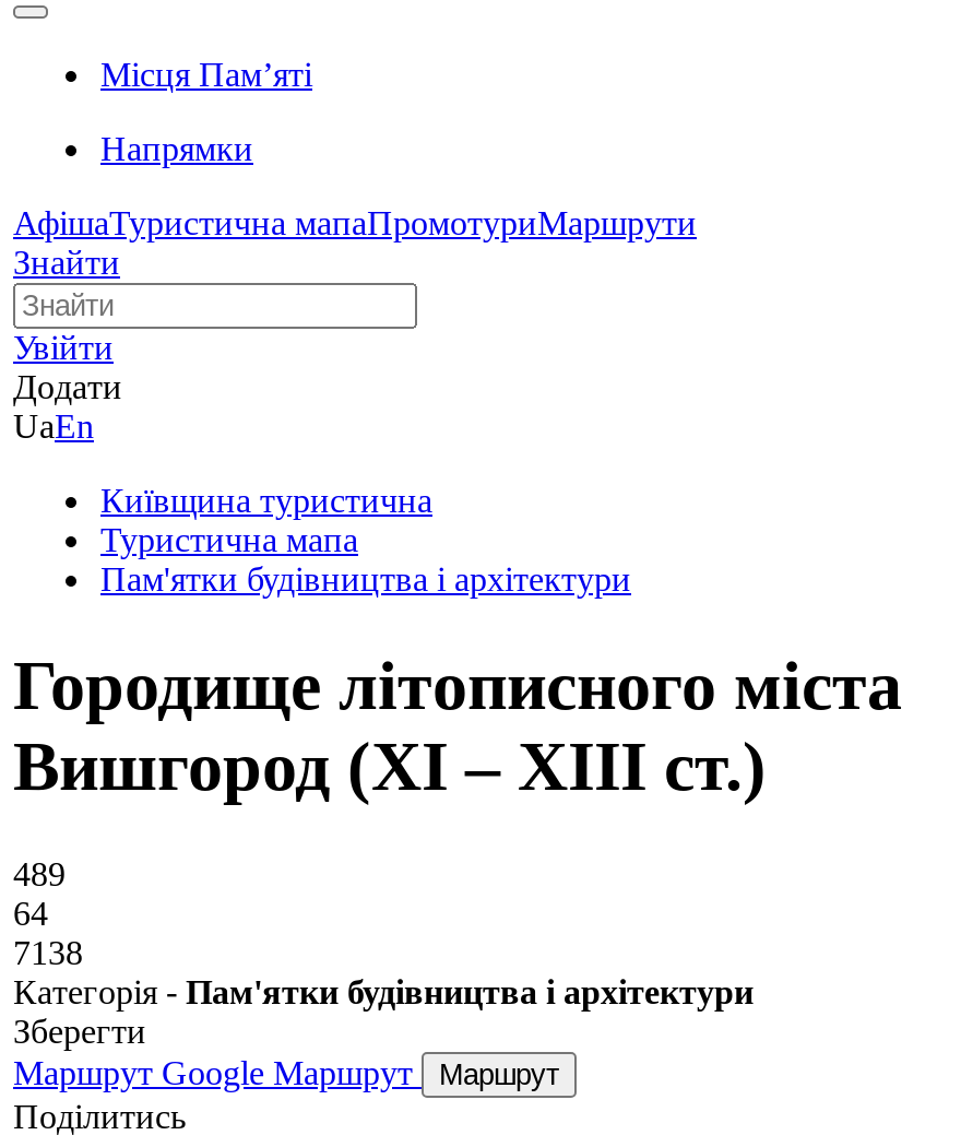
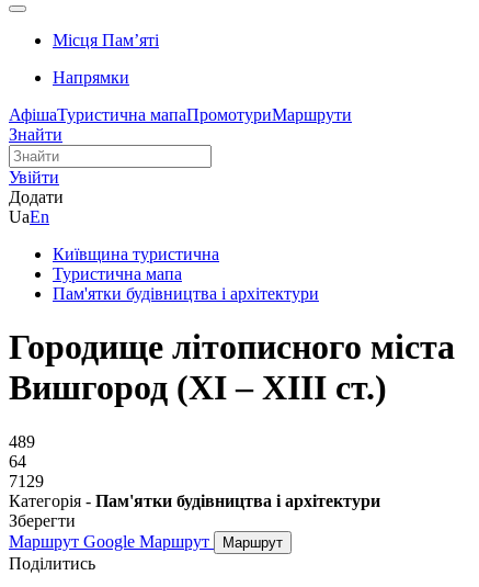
- 7138
+ 7129
